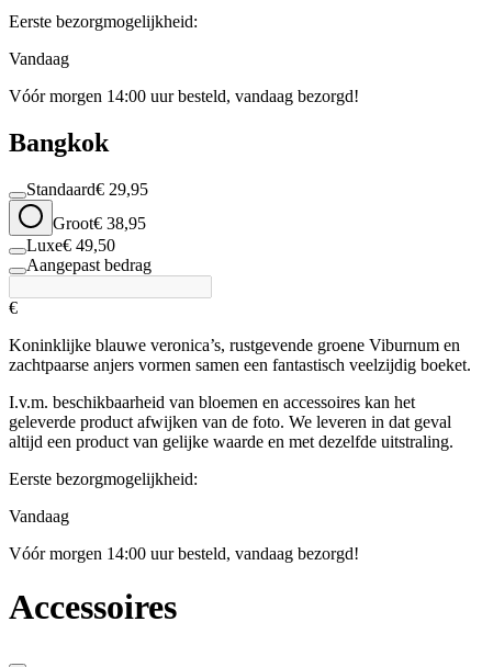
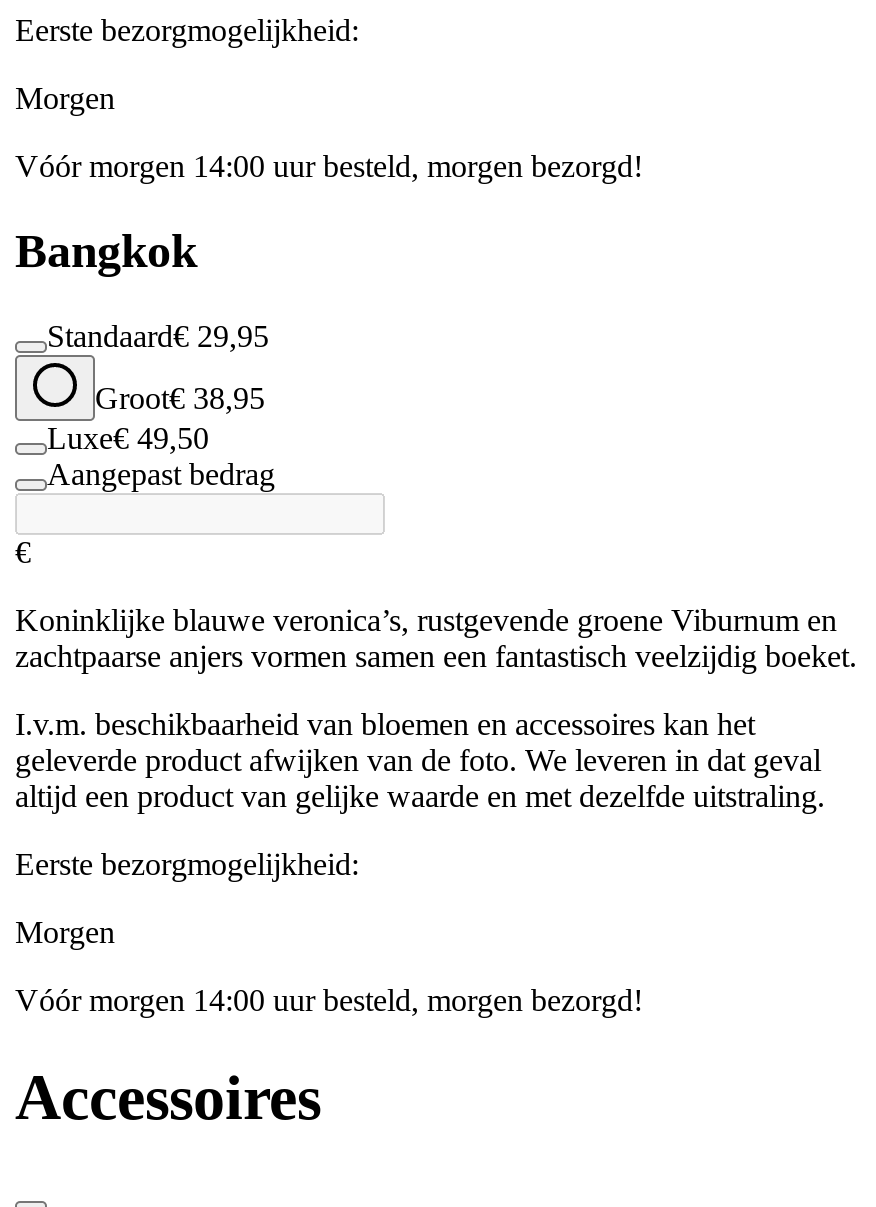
- Vandaag
+ Morgen

- Vóór morgen 14:00 uur besteld, vandaag bezorgd!
+ Vóór morgen 14:00 uur besteld, morgen bezorgd!

- Vandaag
+ Morgen

- Vóór morgen 14:00 uur besteld, vandaag bezorgd!
+ Vóór morgen 14:00 uur besteld, morgen bezorgd!
